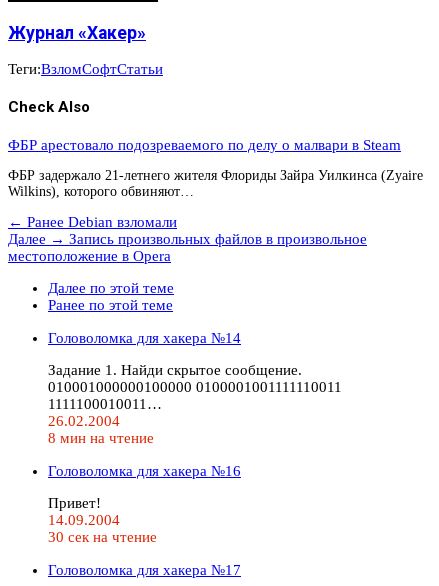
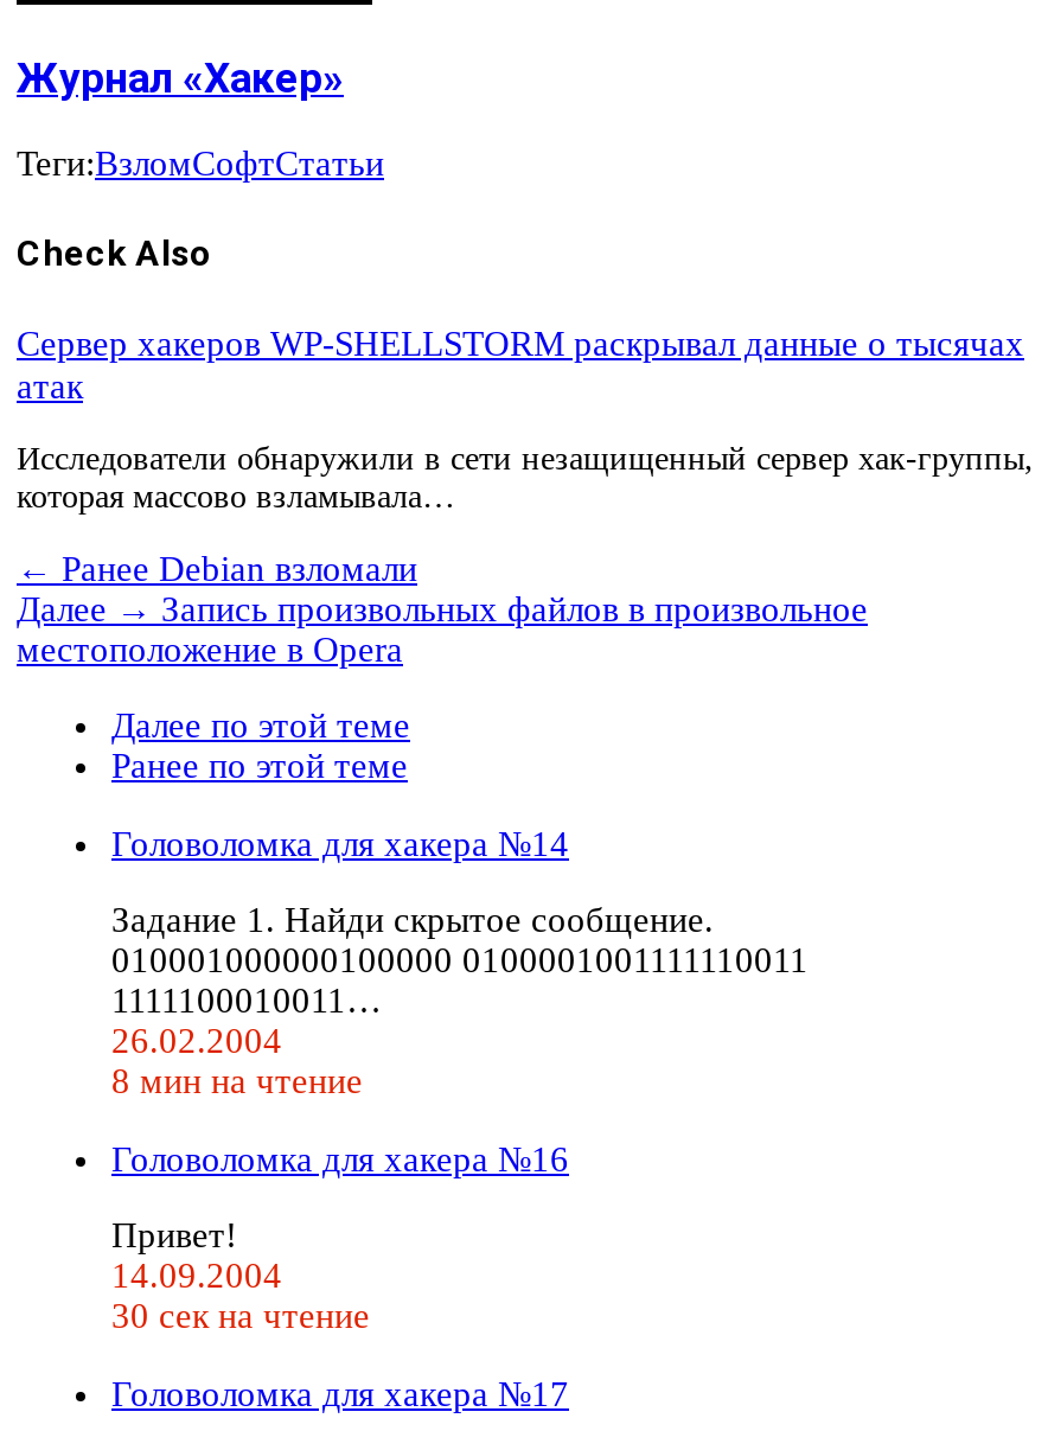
- ФБР арестовало подозреваемого по делу о малвари в Steam
+ Сервер хакеров WP-SHELLSTORM раскрывал данные о тысячах
+ атак

- ФБР задержало 21-летнего жителя Флориды Зайра Уилкинса (Zyaire
- Wilkins), которого обвиняют…
+ Исследователи обнаружили в сети незащищенный сервер хак-группы,
+ которая массово взламывала…
